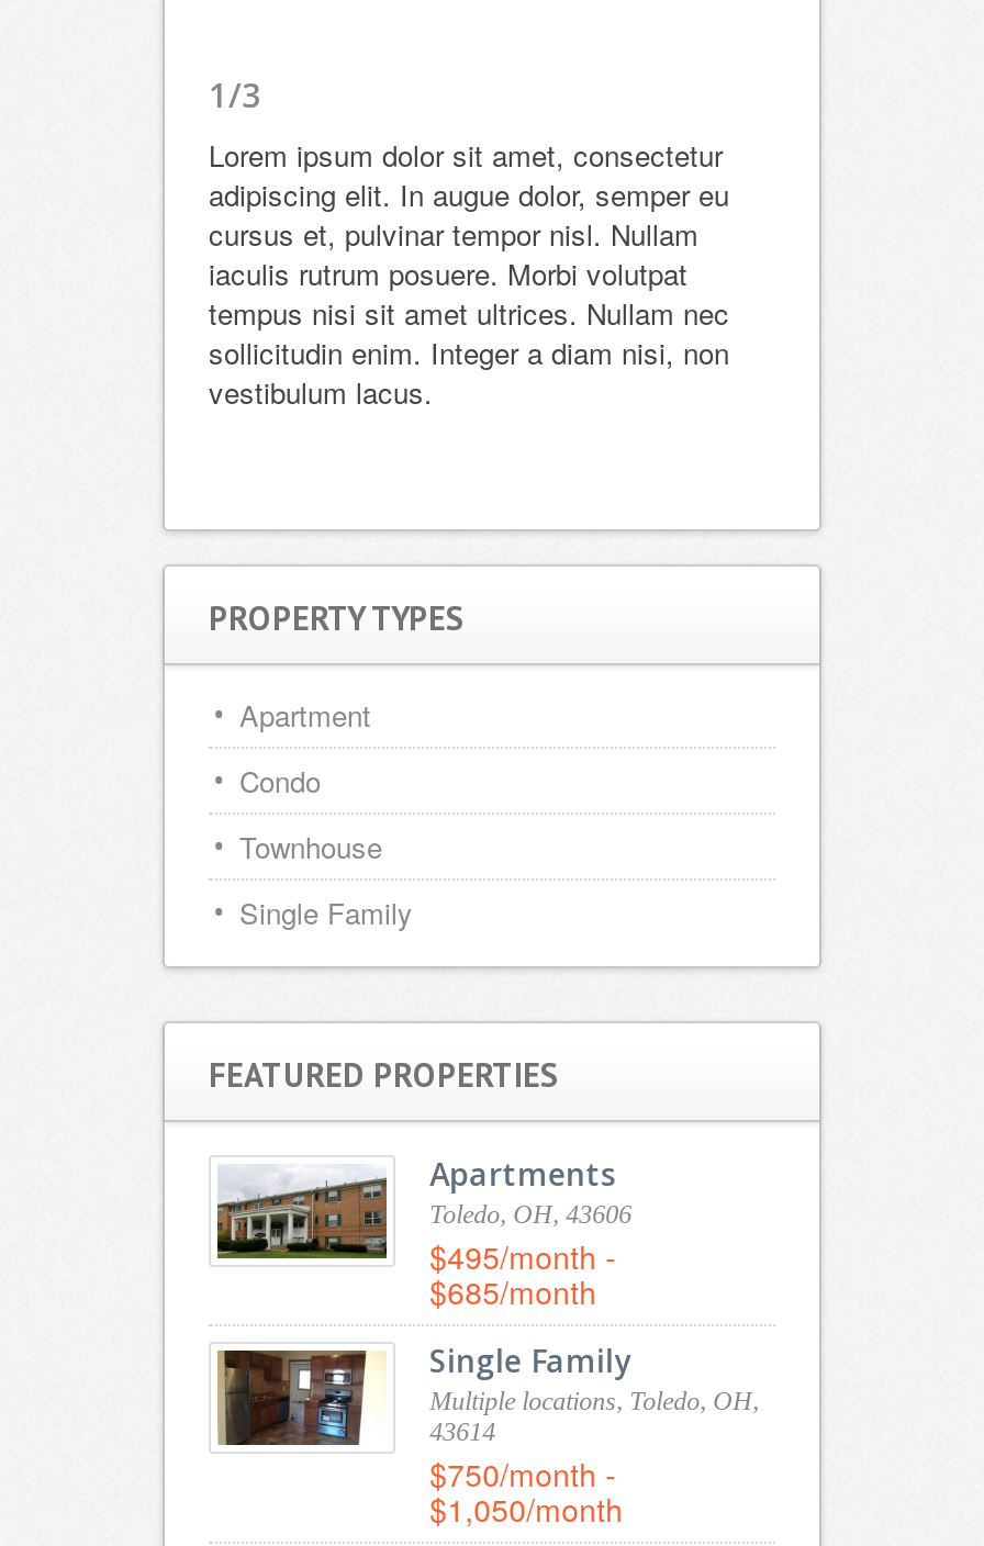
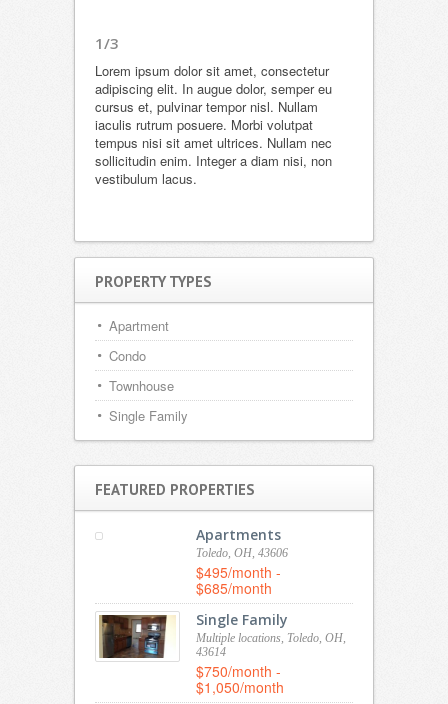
- [image]
